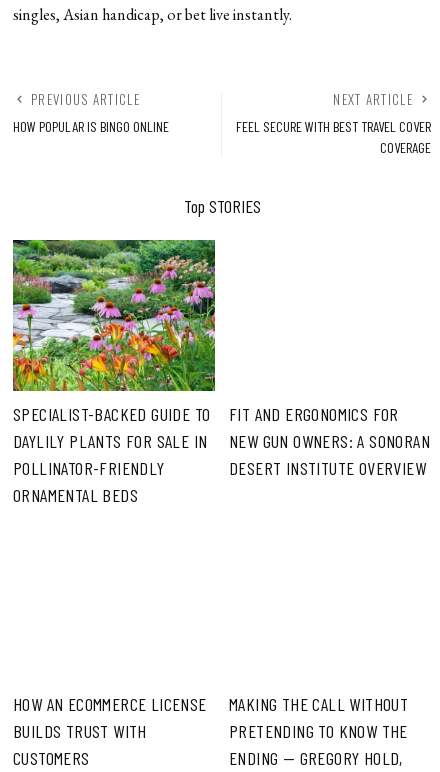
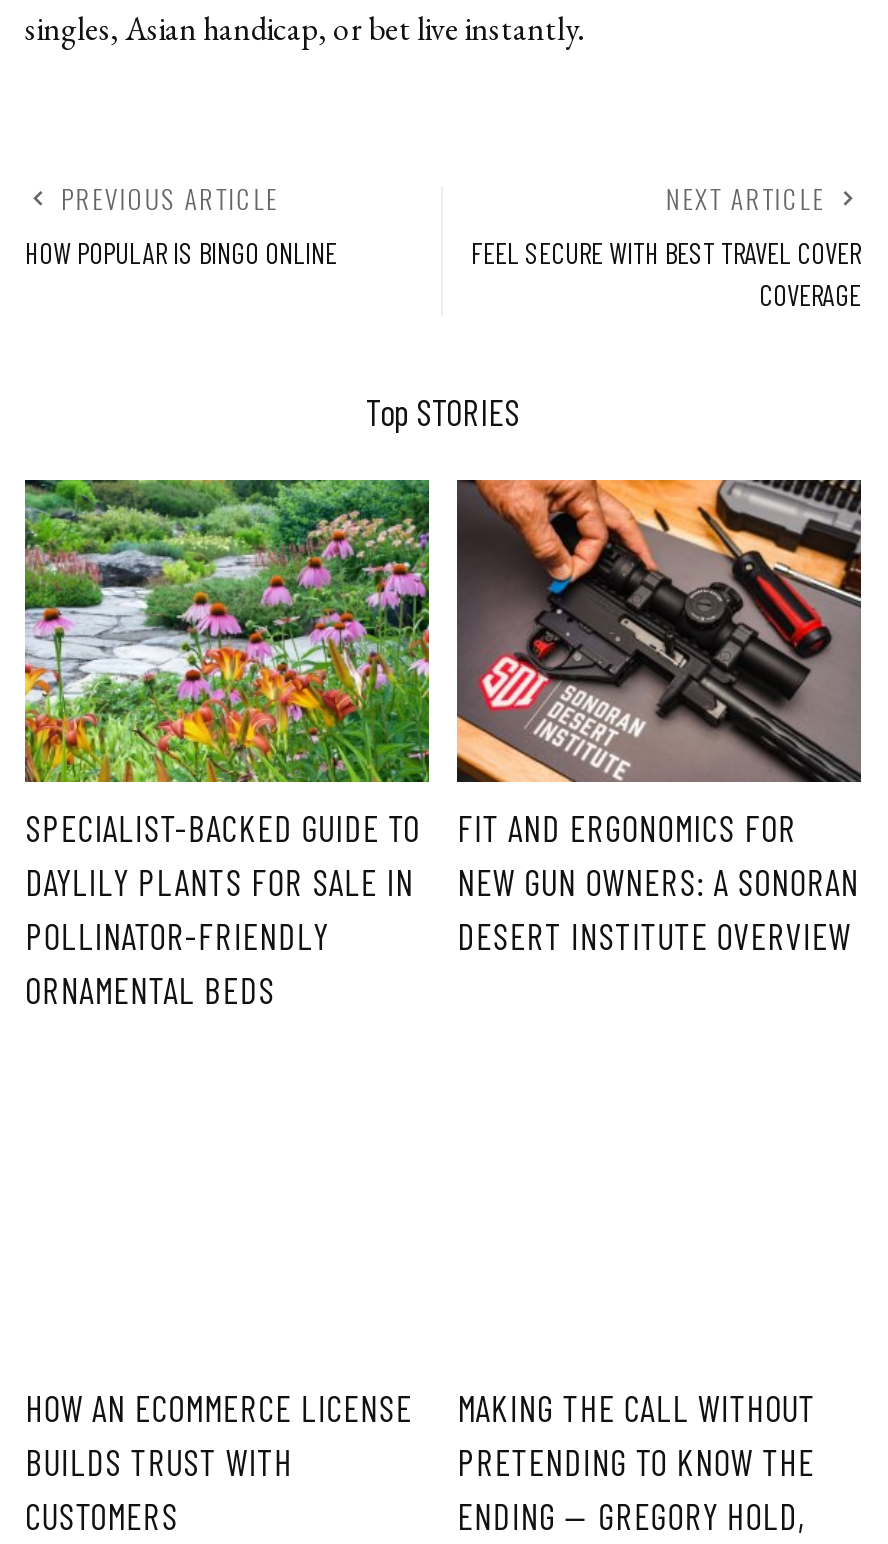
+ [image]
